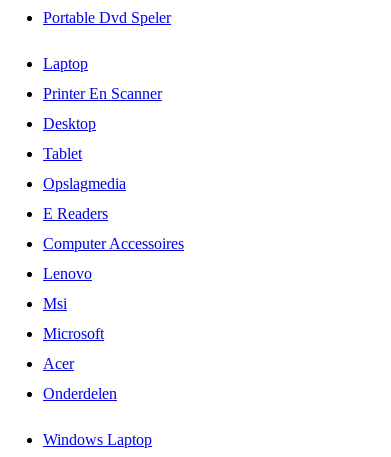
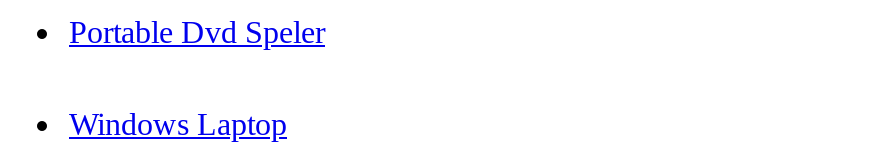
- Laptop
- Printer En Scanner
- Desktop
- Tablet
- Opslagmedia
- E Readers
- Computer Accessoires
- Lenovo
- Msi
- Microsoft
- Acer
- Onderdelen
